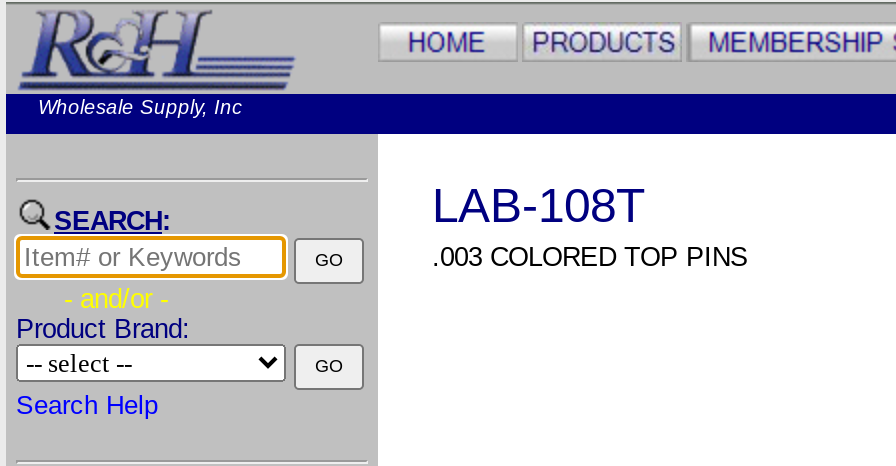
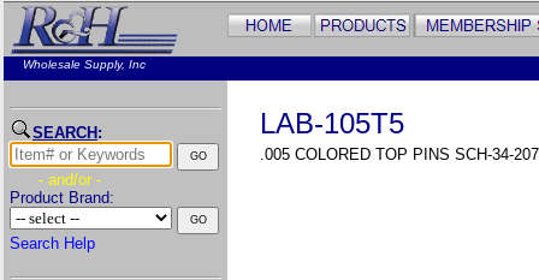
- LAB-108T
- .003 COLORED TOP PINS
+ LAB-105T5
+ .005 COLORED TOP PINS SCH-34-207
